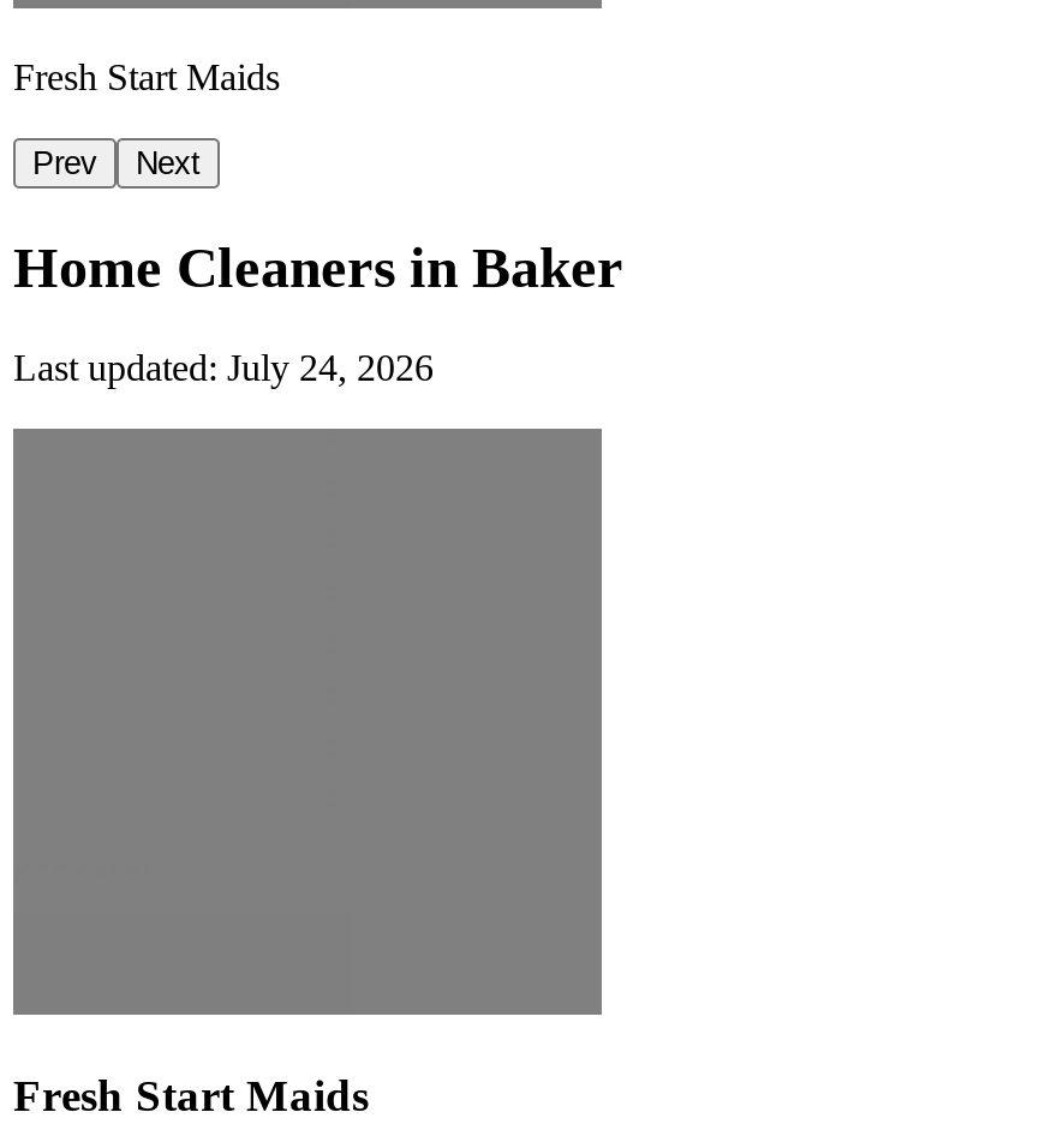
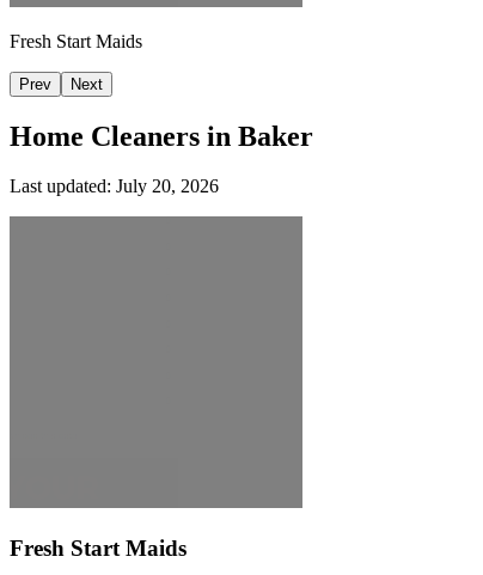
- Last updated: July 24, 2026
+ Last updated: July 20, 2026
